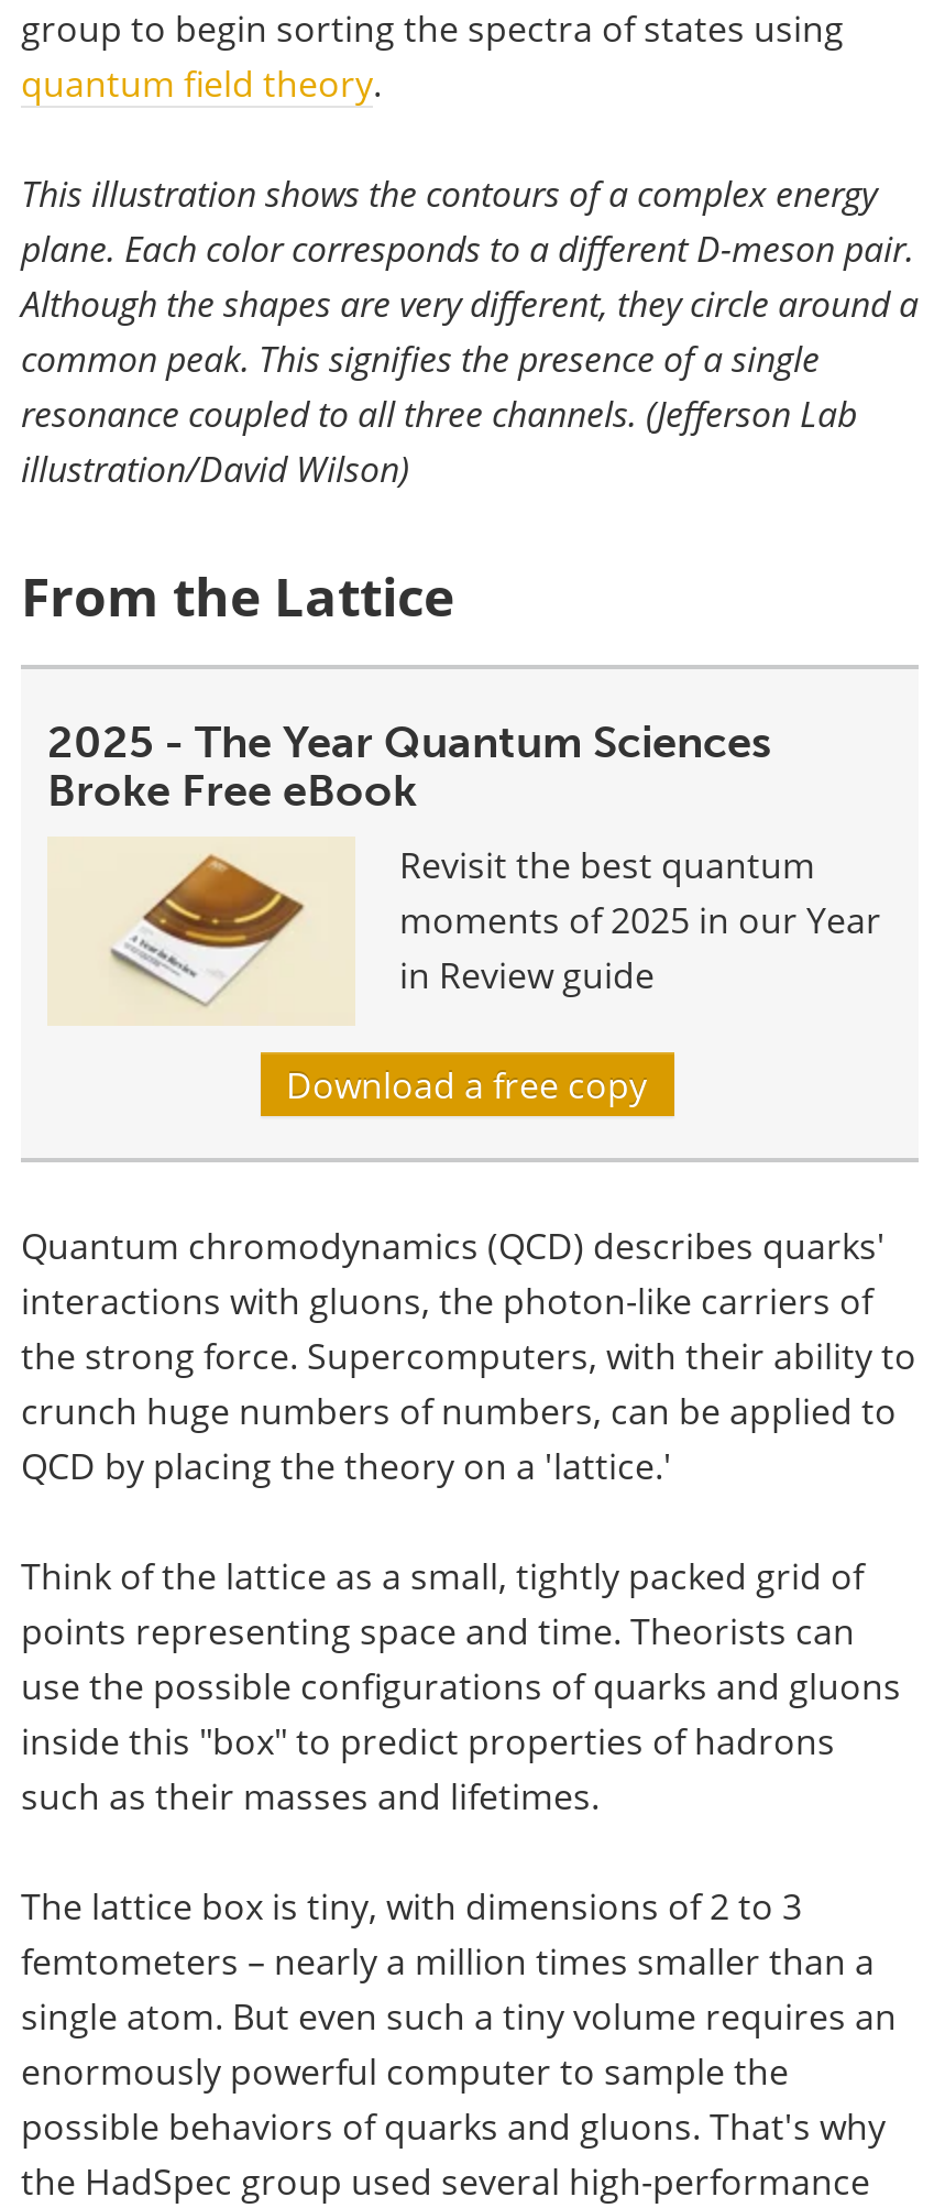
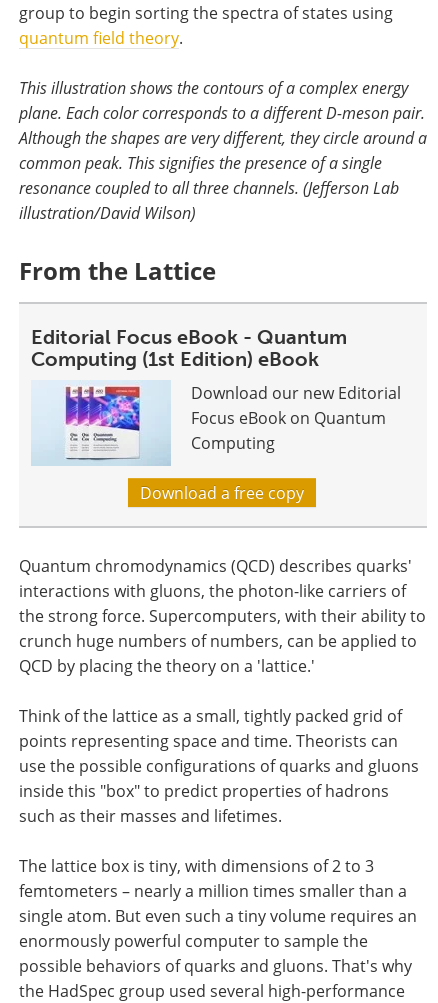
- 2025 - The Year Quantum Sciences
- Broke Free eBook
+ Editorial Focus eBook - Quantum
+ Computing (1st Edition) eBook

- [image]
- Revisit the best quantum
- moments of 2025 in our Year
- in Review guide
+ [image]
+ Download our new Editorial
+ Focus eBook on Quantum
+ Computing
